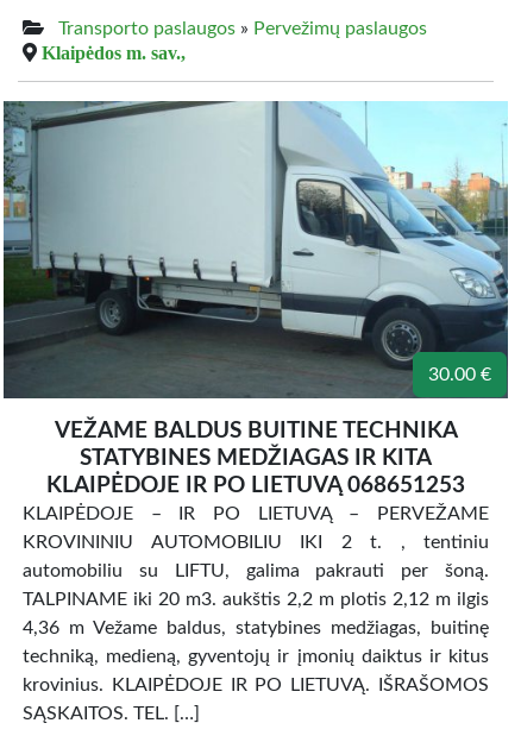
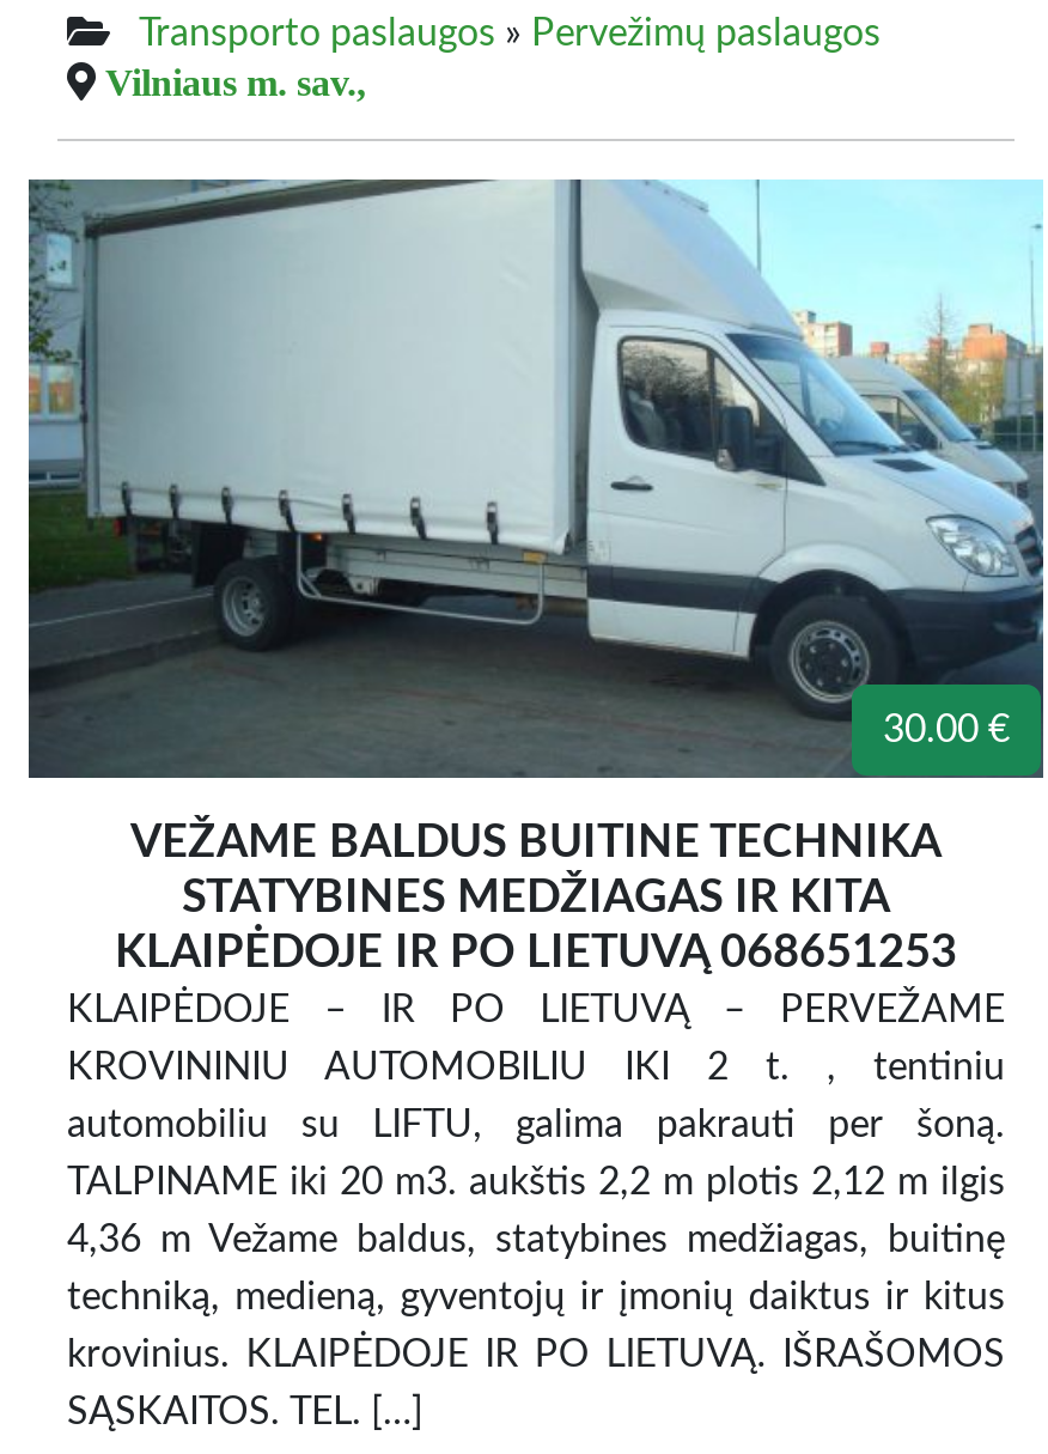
- Klaipėdos m. sav.,
+ Vilniaus m. sav.,
